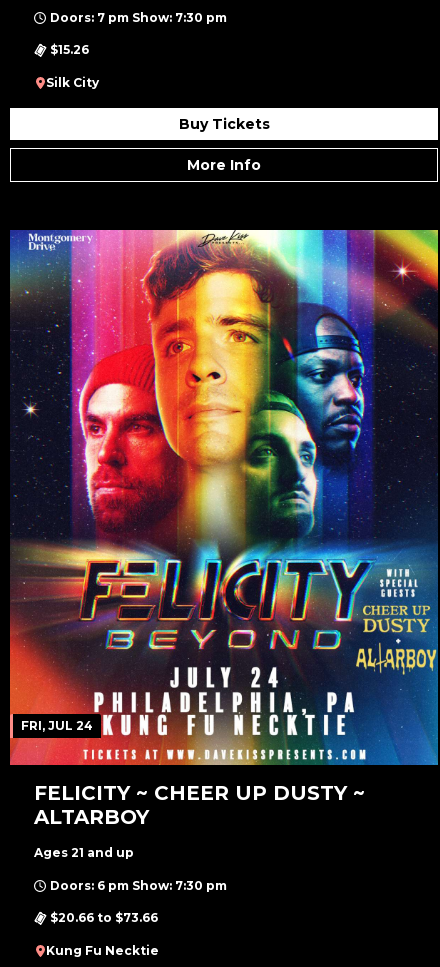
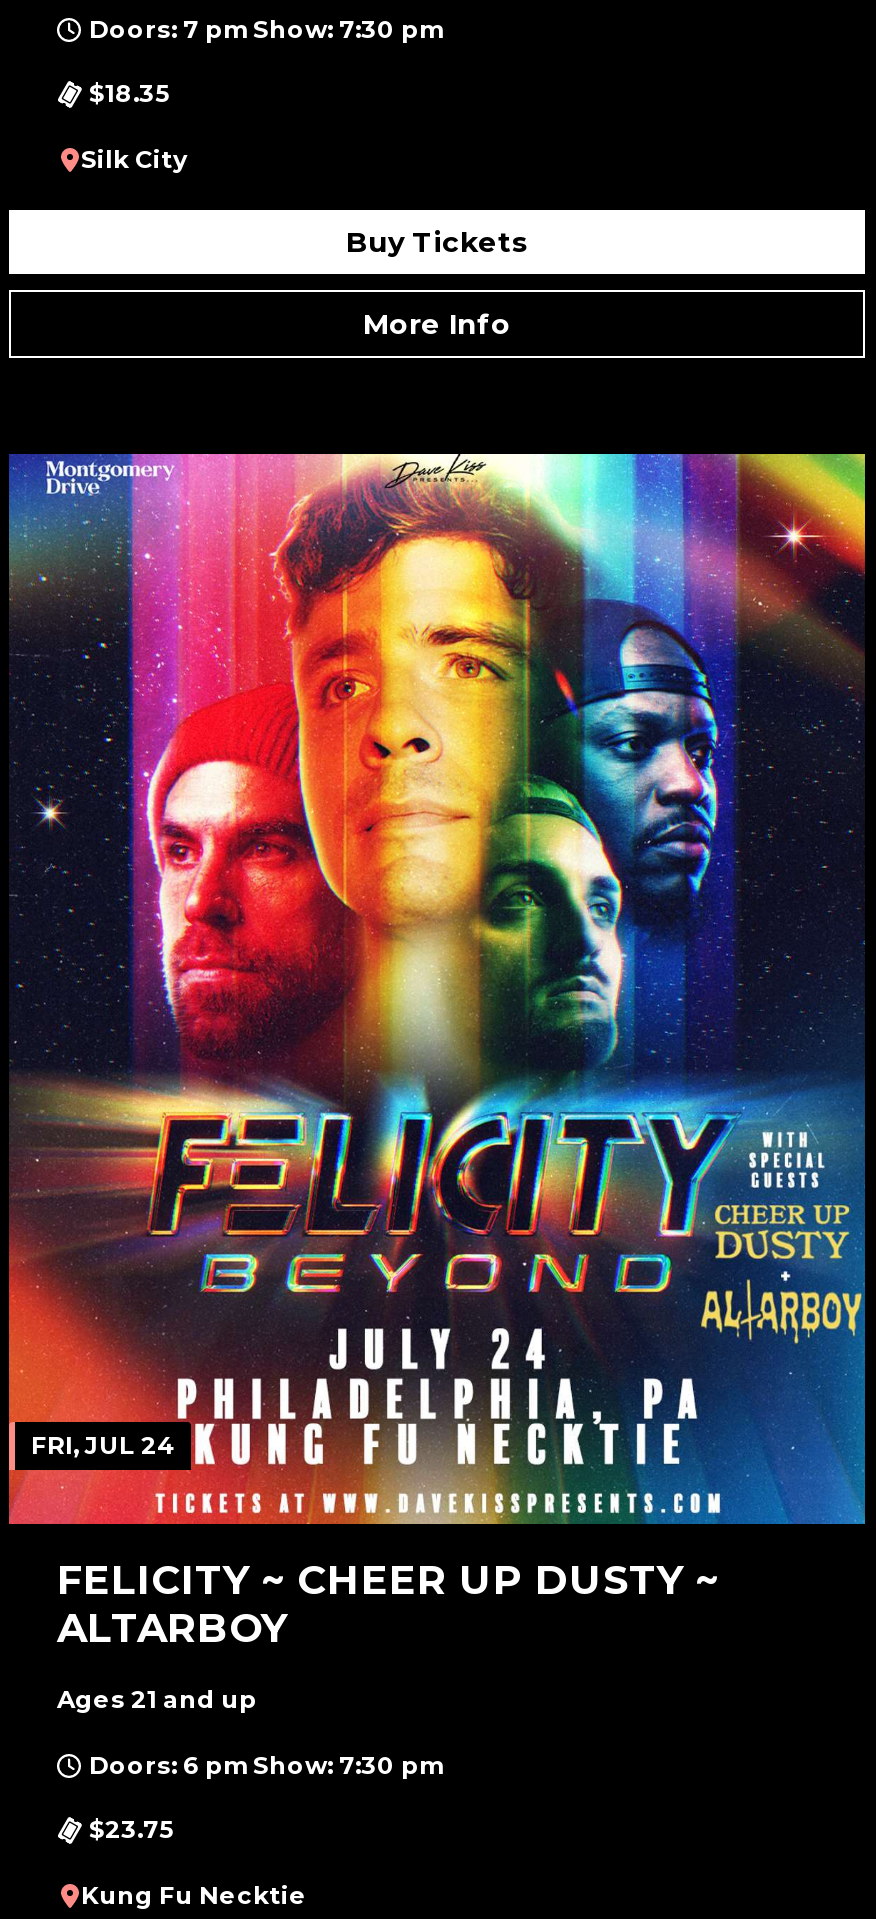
- $15.26
+ $18.35

- $20.66 to $73.66
+ $23.75
